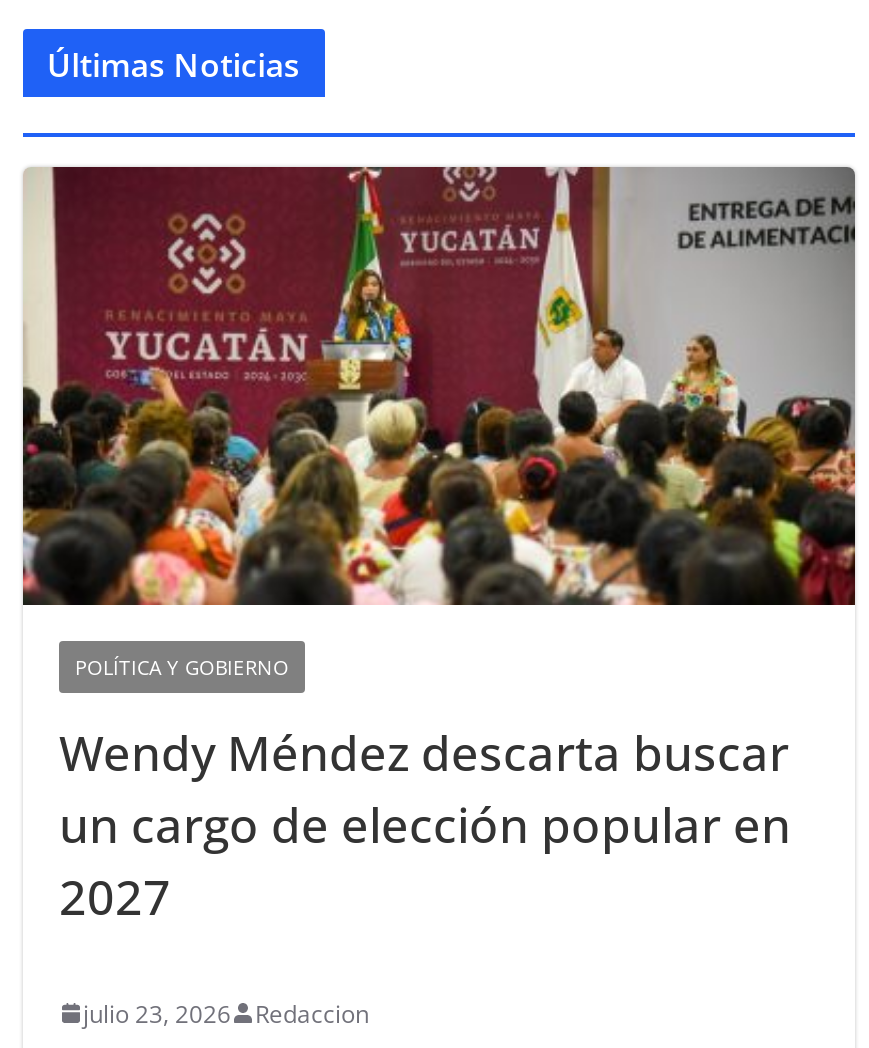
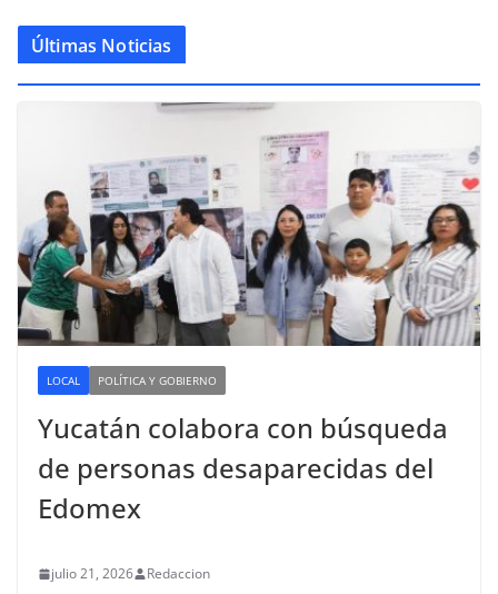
- [image]
+ [image]

+ LOCAL

- Wendy Méndez descarta buscar
- un cargo de elección popular en
- 2027
+ Yucatán colabora con búsqueda
+ de personas desaparecidas del
+ Edomex

- julio 23, 2026 Redaccion
+ julio 21, 2026 Redaccion
